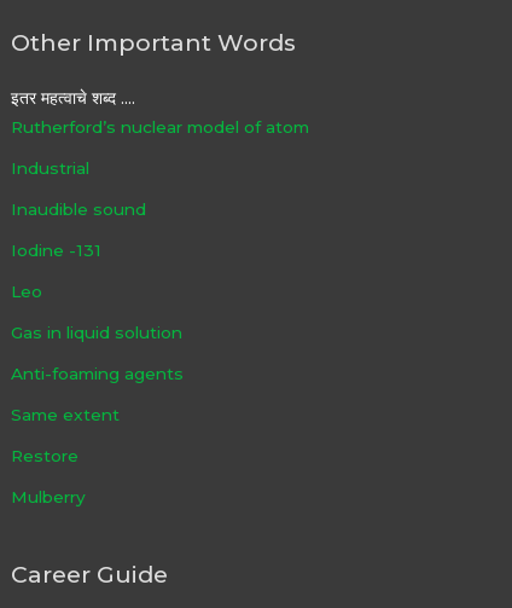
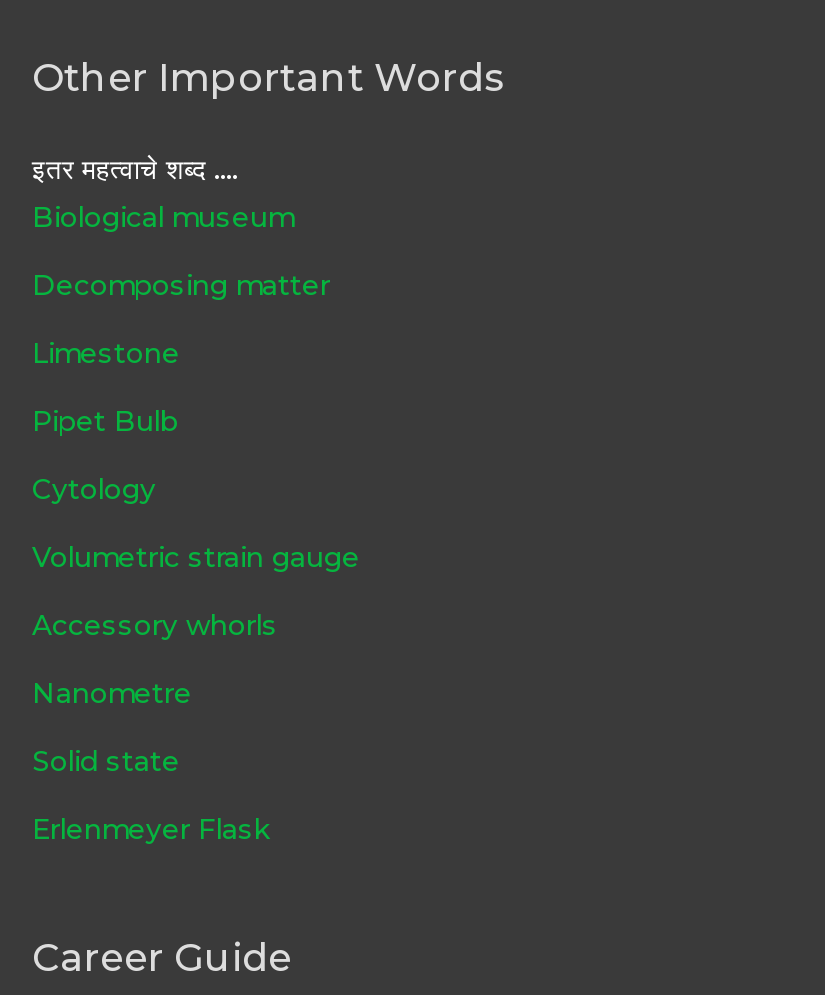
- Rutherford’s nuclear model of atom
+ Biological museum

- Industrial
+ Decomposing matter

- Inaudible sound
+ Limestone

- Iodine -131
+ Pipet Bulb

- Leo
+ Cytology

- Gas in liquid solution
+ Volumetric strain gauge

- Anti-foaming agents
+ Accessory whorls

- Same extent
+ Nanometre

- Restore
+ Solid state

- Mulberry
+ Erlenmeyer Flask
